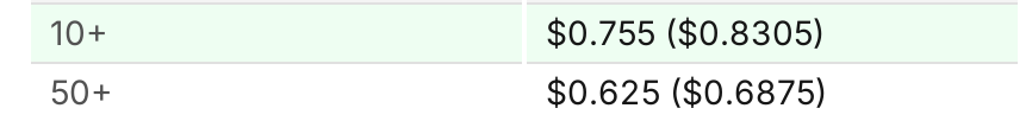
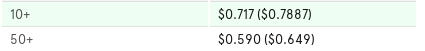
- $0.755 ($0.8305)
+ $0.717 ($0.7887)

- $0.625 ($0.6875)
+ $0.590 ($0.649)
